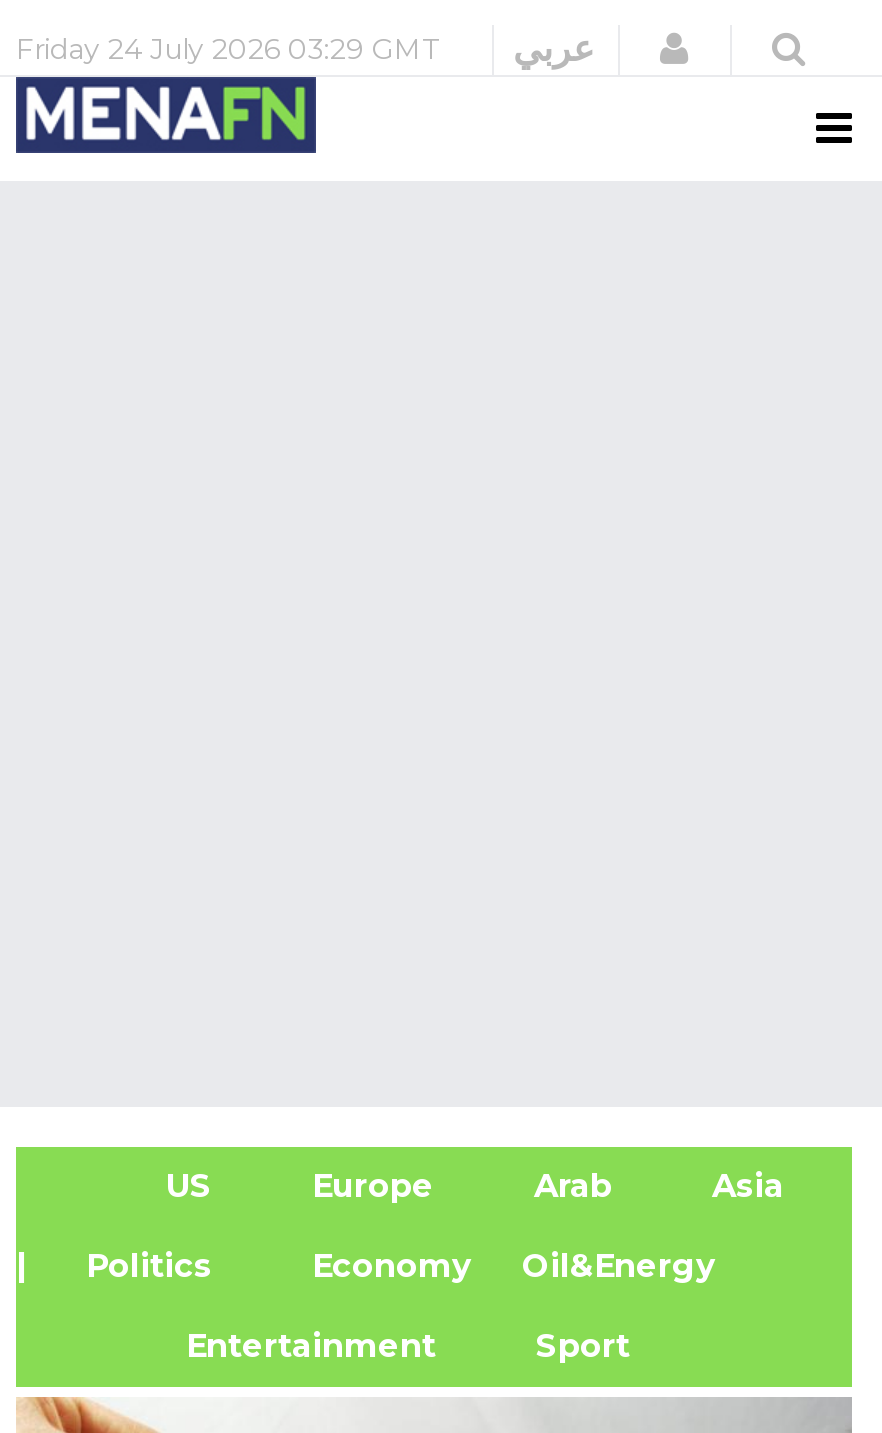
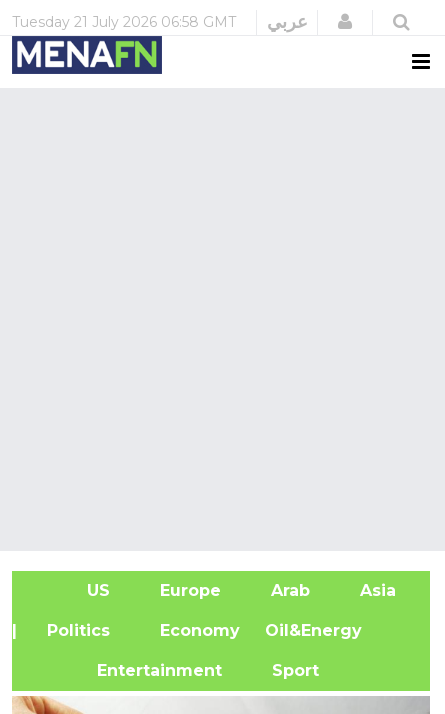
- Friday 24 July 2026 03:29 GMT
+ Tuesday 21 July 2026 06:58 GMT
